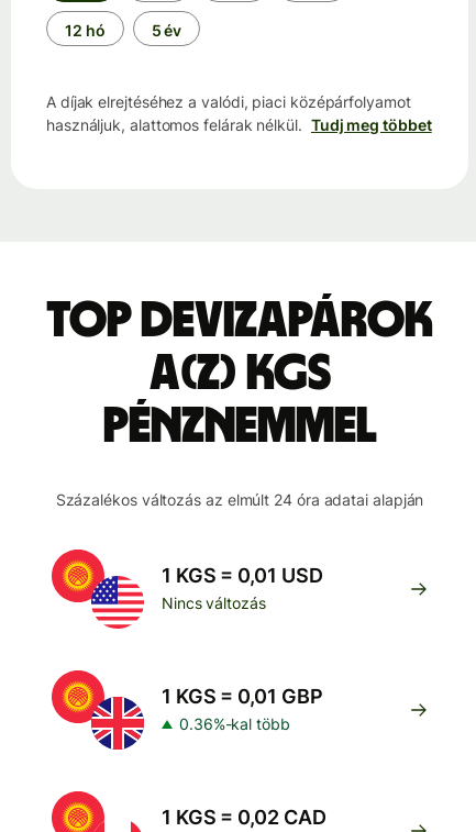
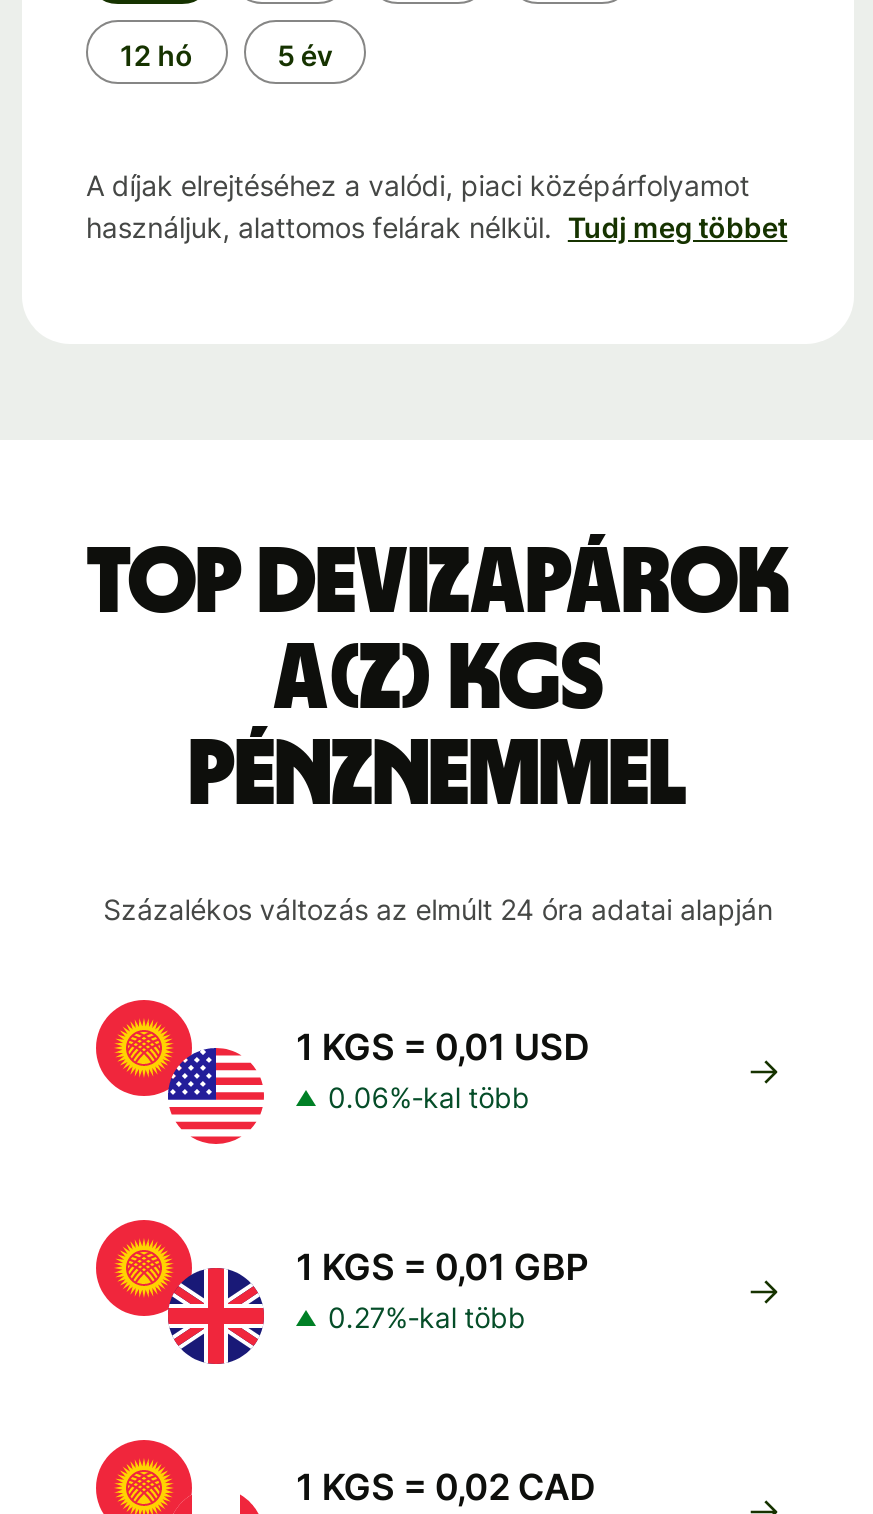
- Nincs változás
+ 0.06%-kal több

- 0.36%-kal több
+ 0.27%-kal több
